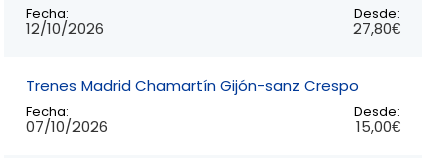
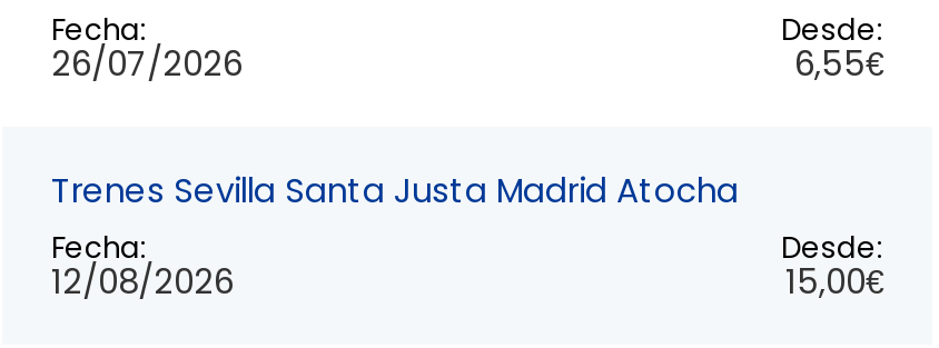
- 12/10/2026
+ 26/07/2026

- 27,80€
+ 6,55€

- Trenes Madrid Chamartín Gijón-sanz Crespo
+ Trenes Sevilla Santa Justa Madrid Atocha

- 07/10/2026
+ 12/08/2026
